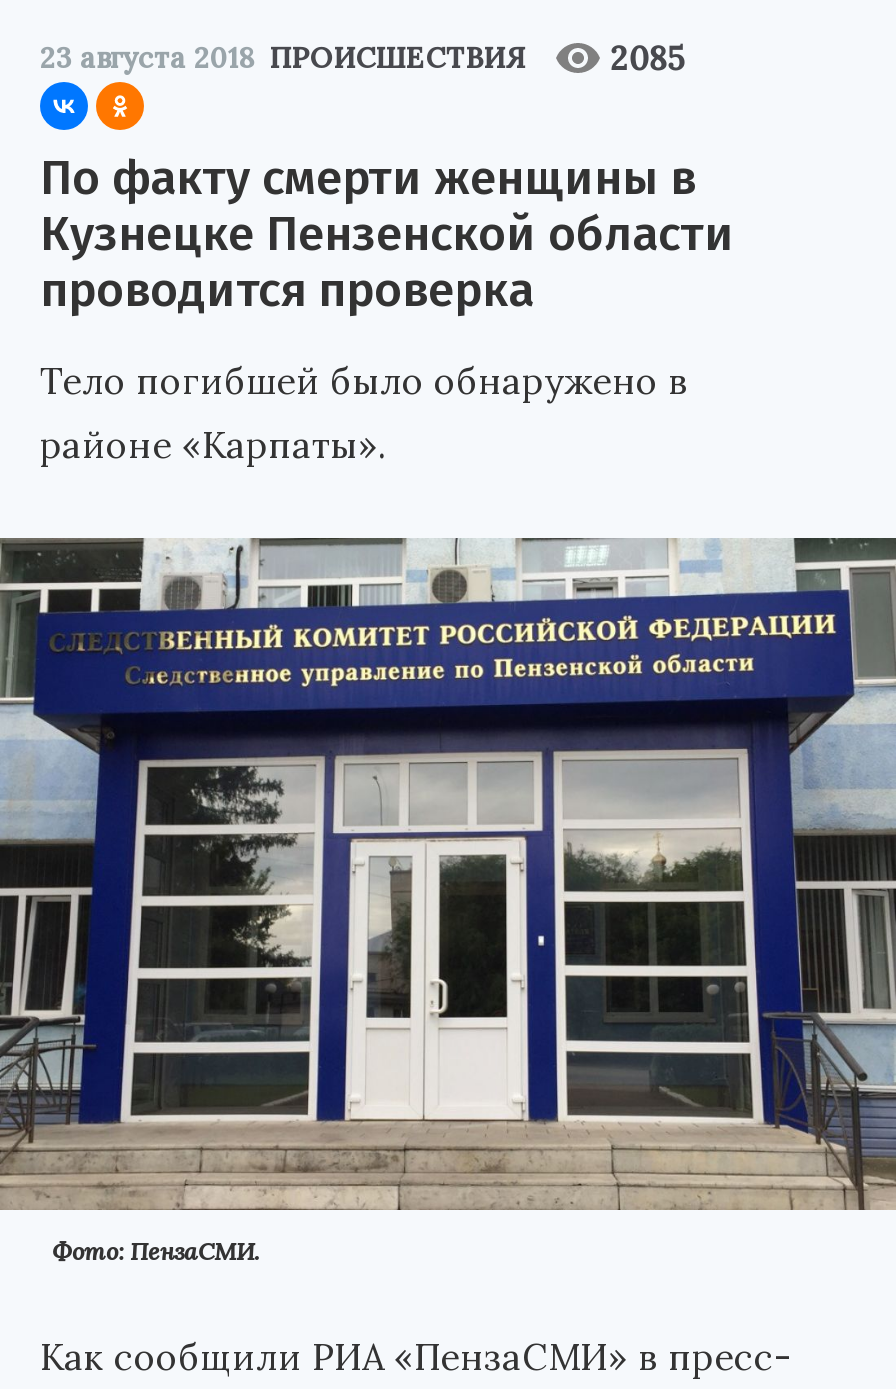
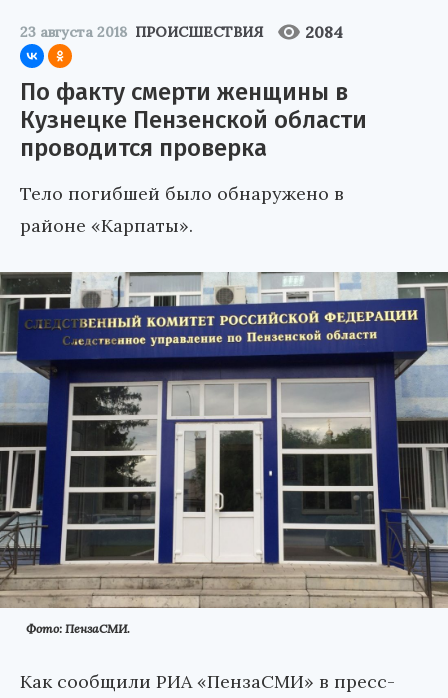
- 2085
+ 2084
